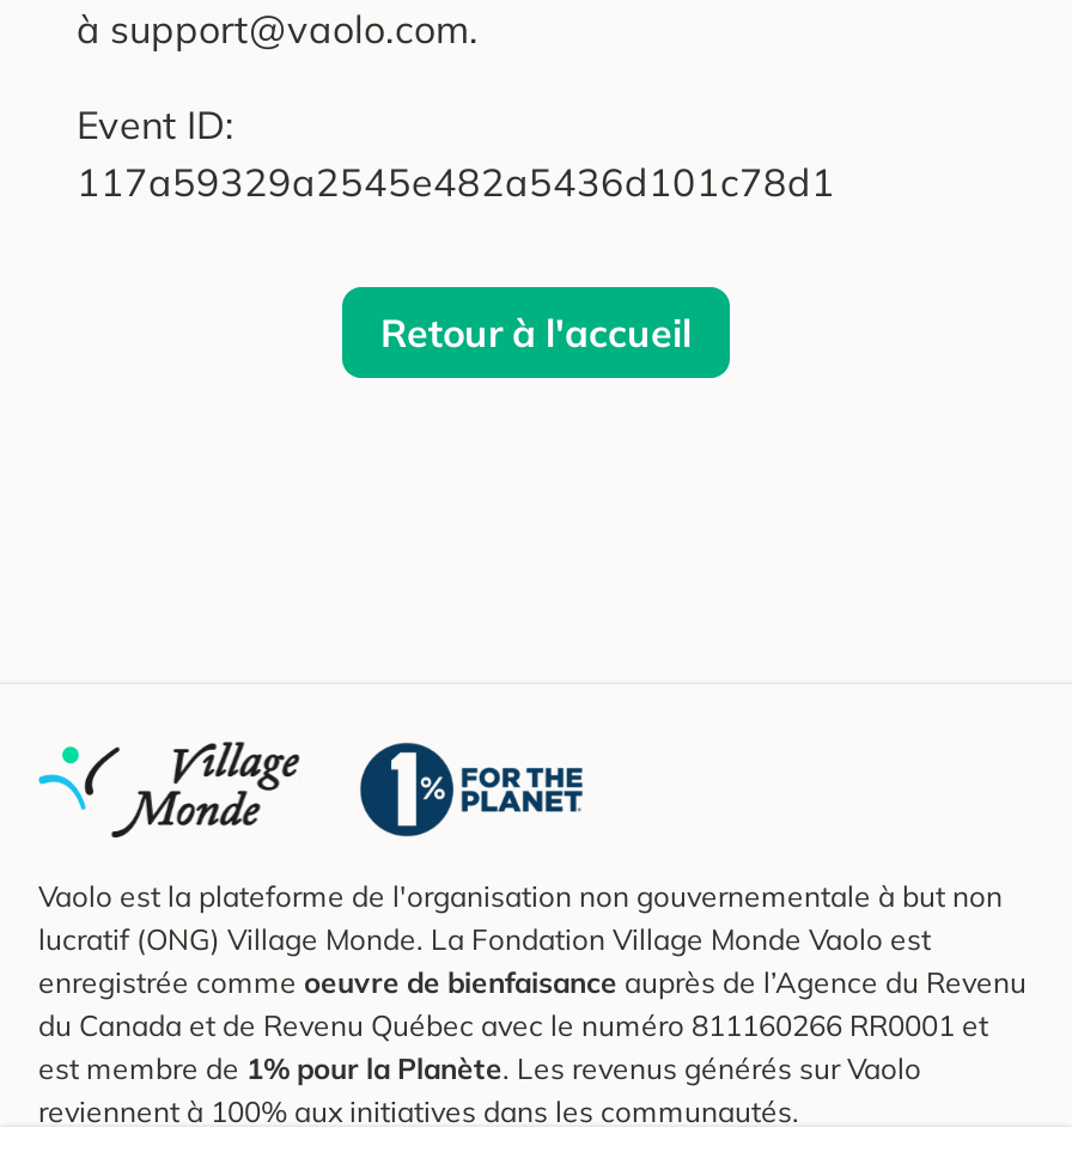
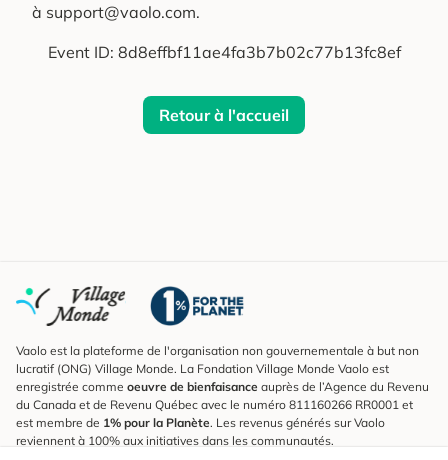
- Event ID:
- 117a59329a2545e482a5436d101c78d1
+ Event ID: 8d8effbf11ae4fa3b7b02c77b13fc8ef
